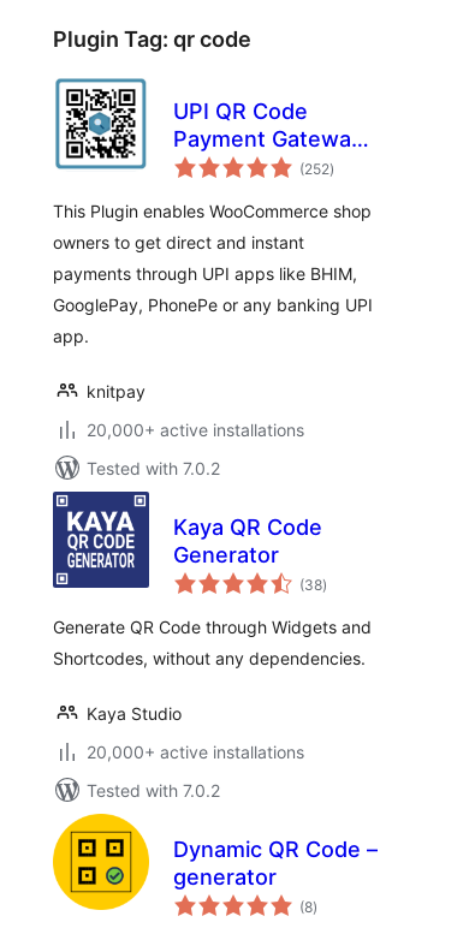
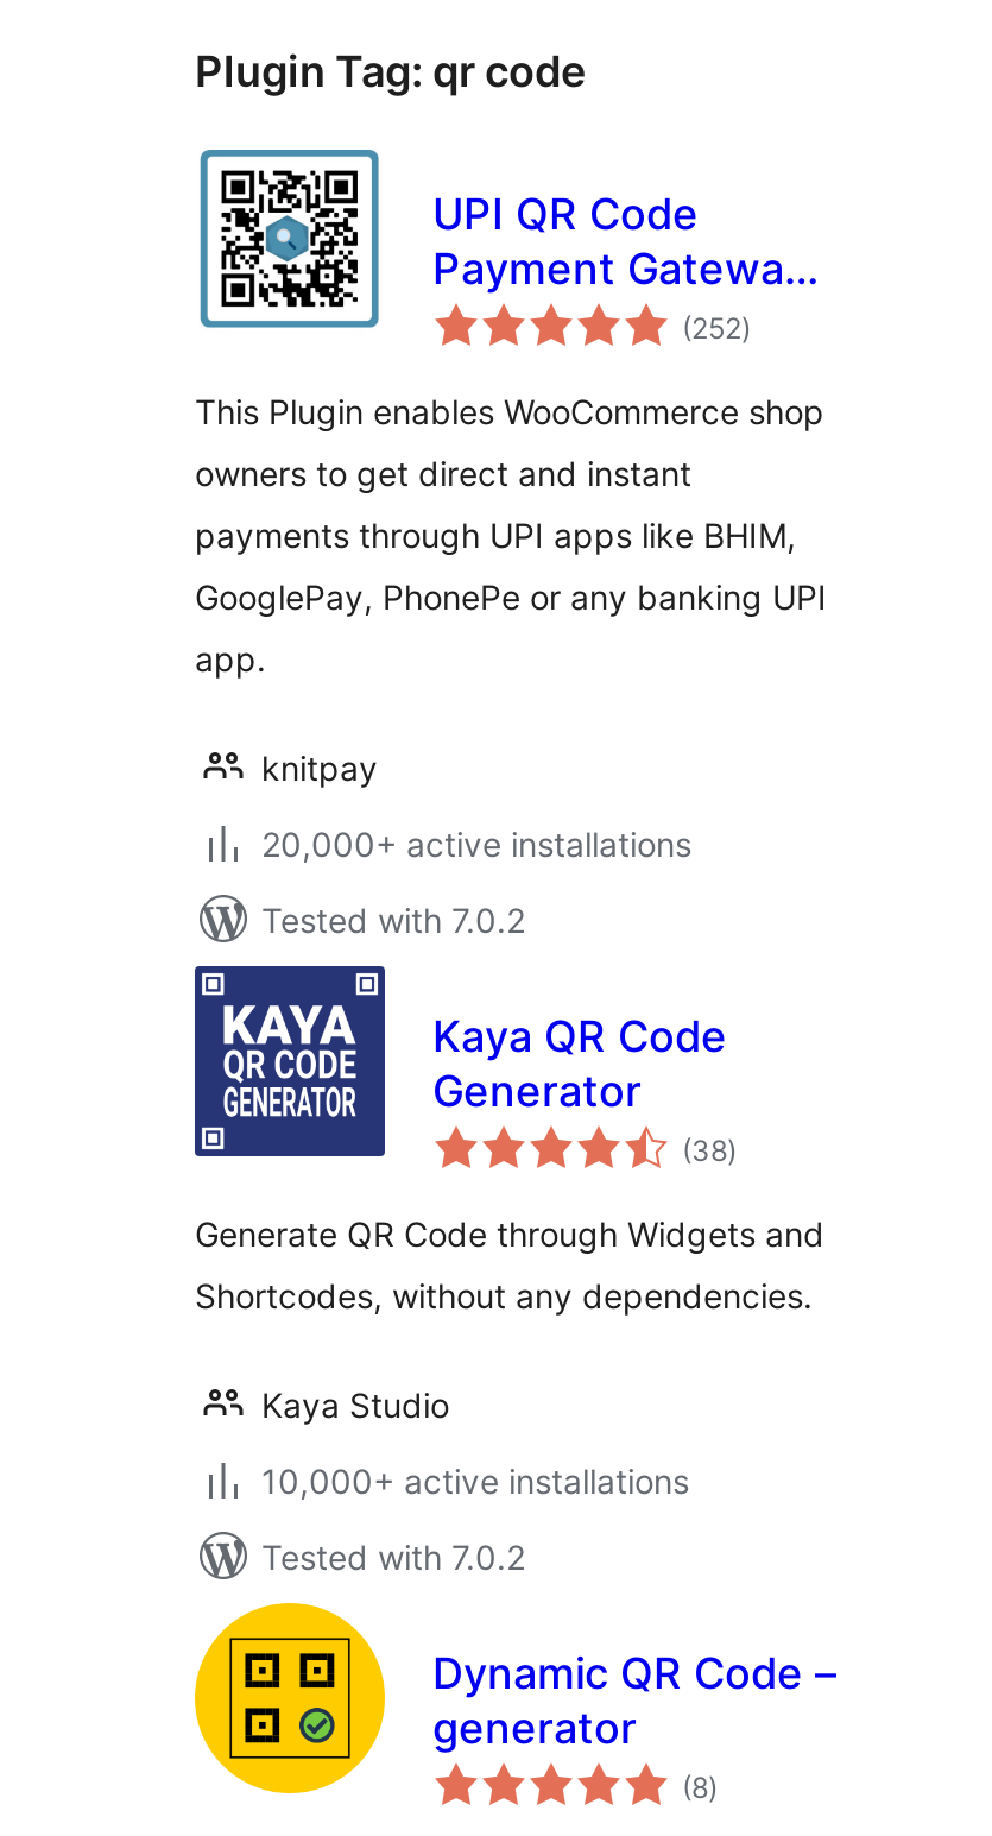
- 20,000+ active installations
+ 10,000+ active installations
